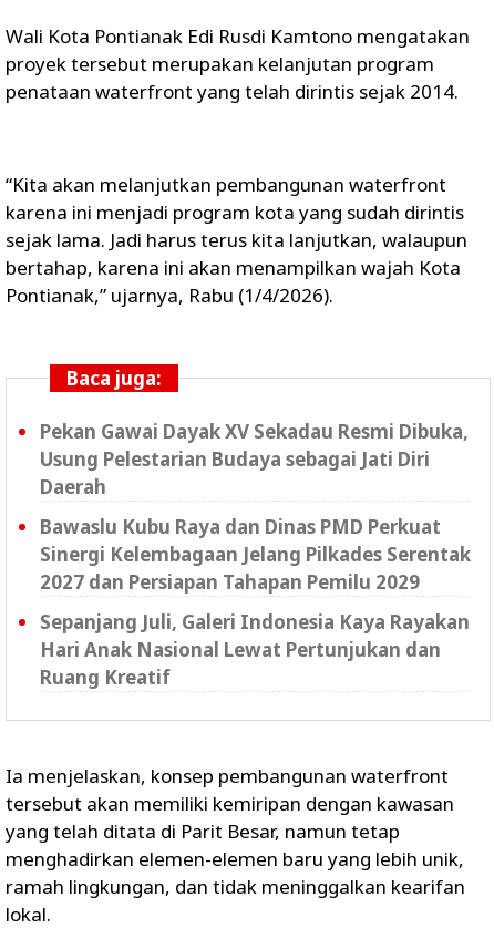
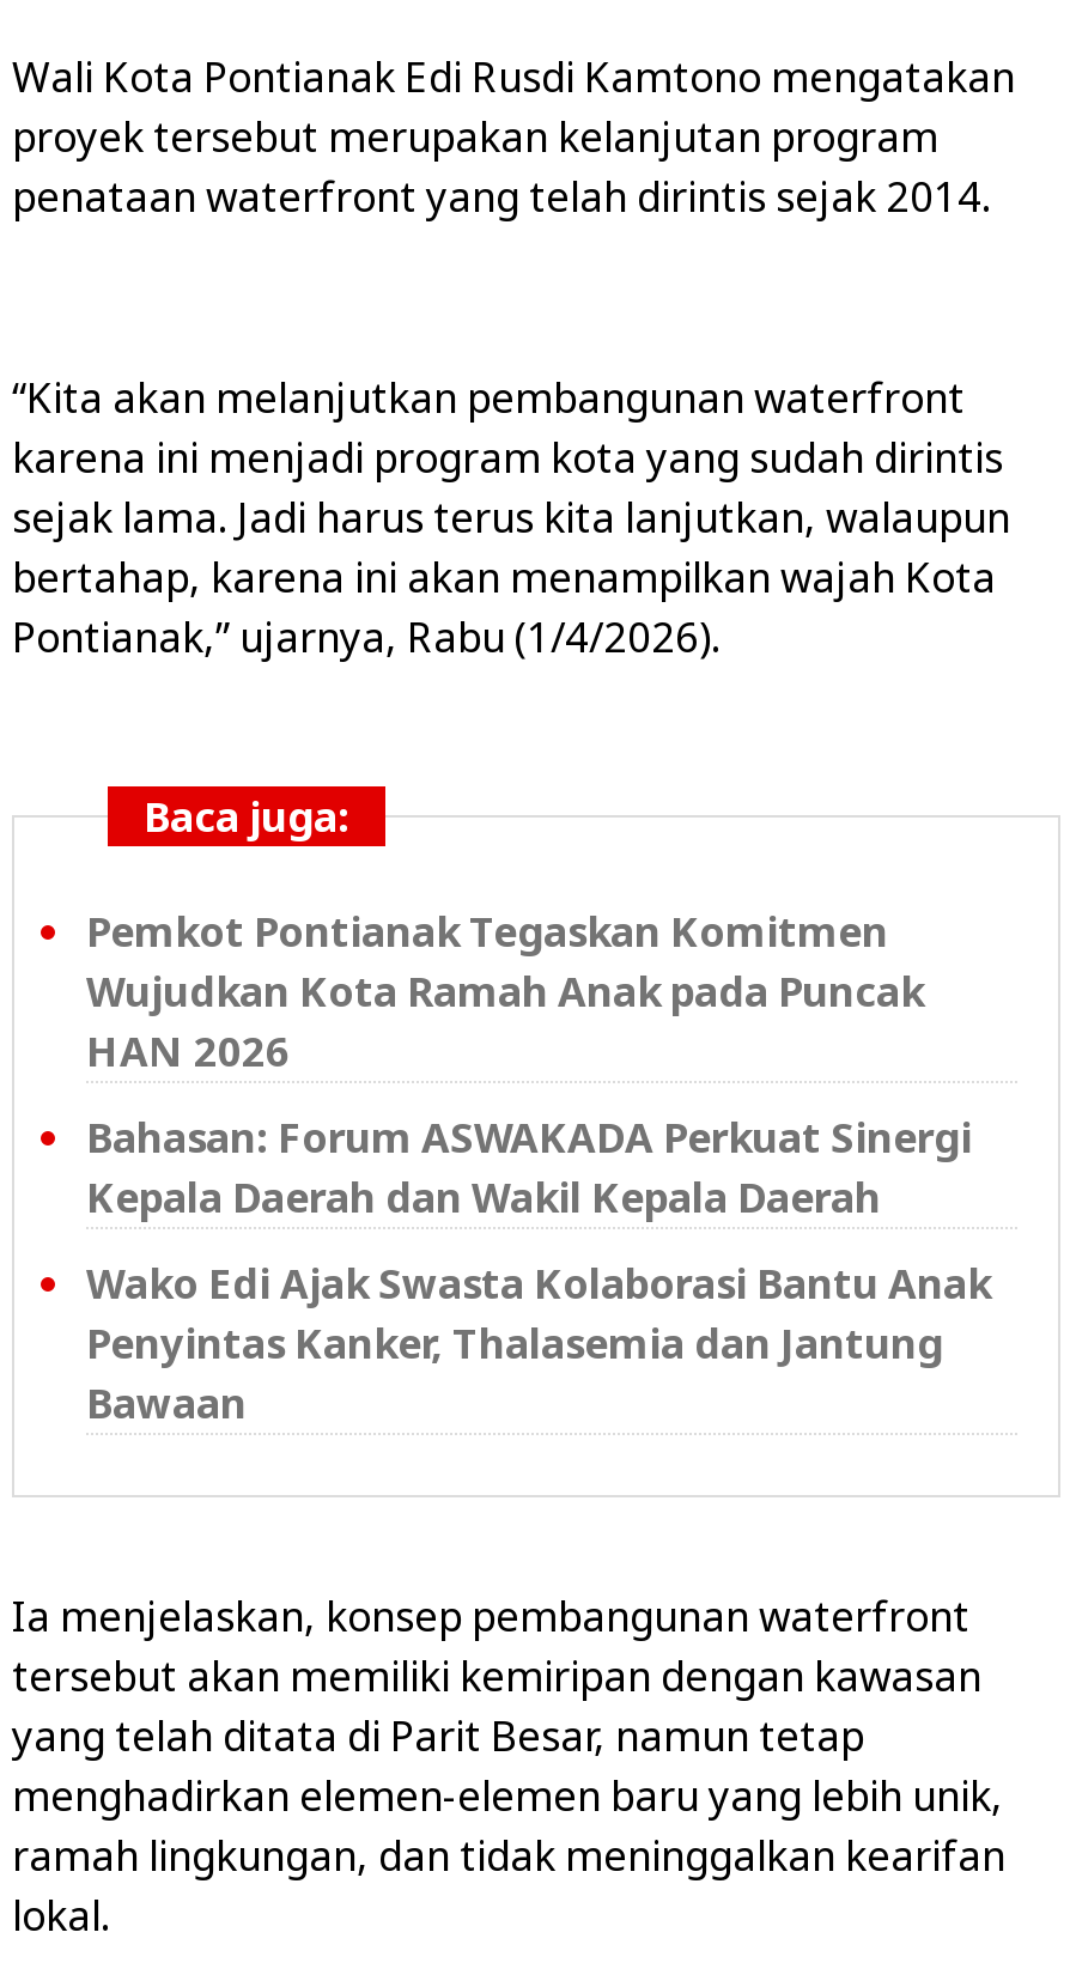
- Pekan Gawai Dayak XV Sekadau Resmi Dibuka,
- Usung Pelestarian Budaya sebagai Jati Diri
- Daerah
+ Pemkot Pontianak Tegaskan Komitmen
+ Wujudkan Kota Ramah Anak pada Puncak
+ HAN 2026

- Bawaslu Kubu Raya dan Dinas PMD Perkuat
- Sinergi Kelembagaan Jelang Pilkades Serentak
- 2027 dan Persiapan Tahapan Pemilu 2029
+ Bahasan: Forum ASWAKADA Perkuat Sinergi
+ Kepala Daerah dan Wakil Kepala Daerah

- Sepanjang Juli, Galeri Indonesia Kaya Rayakan
- Hari Anak Nasional Lewat Pertunjukan dan
- Ruang Kreatif
+ Wako Edi Ajak Swasta Kolaborasi Bantu Anak
+ Penyintas Kanker, Thalasemia dan Jantung
+ Bawaan
